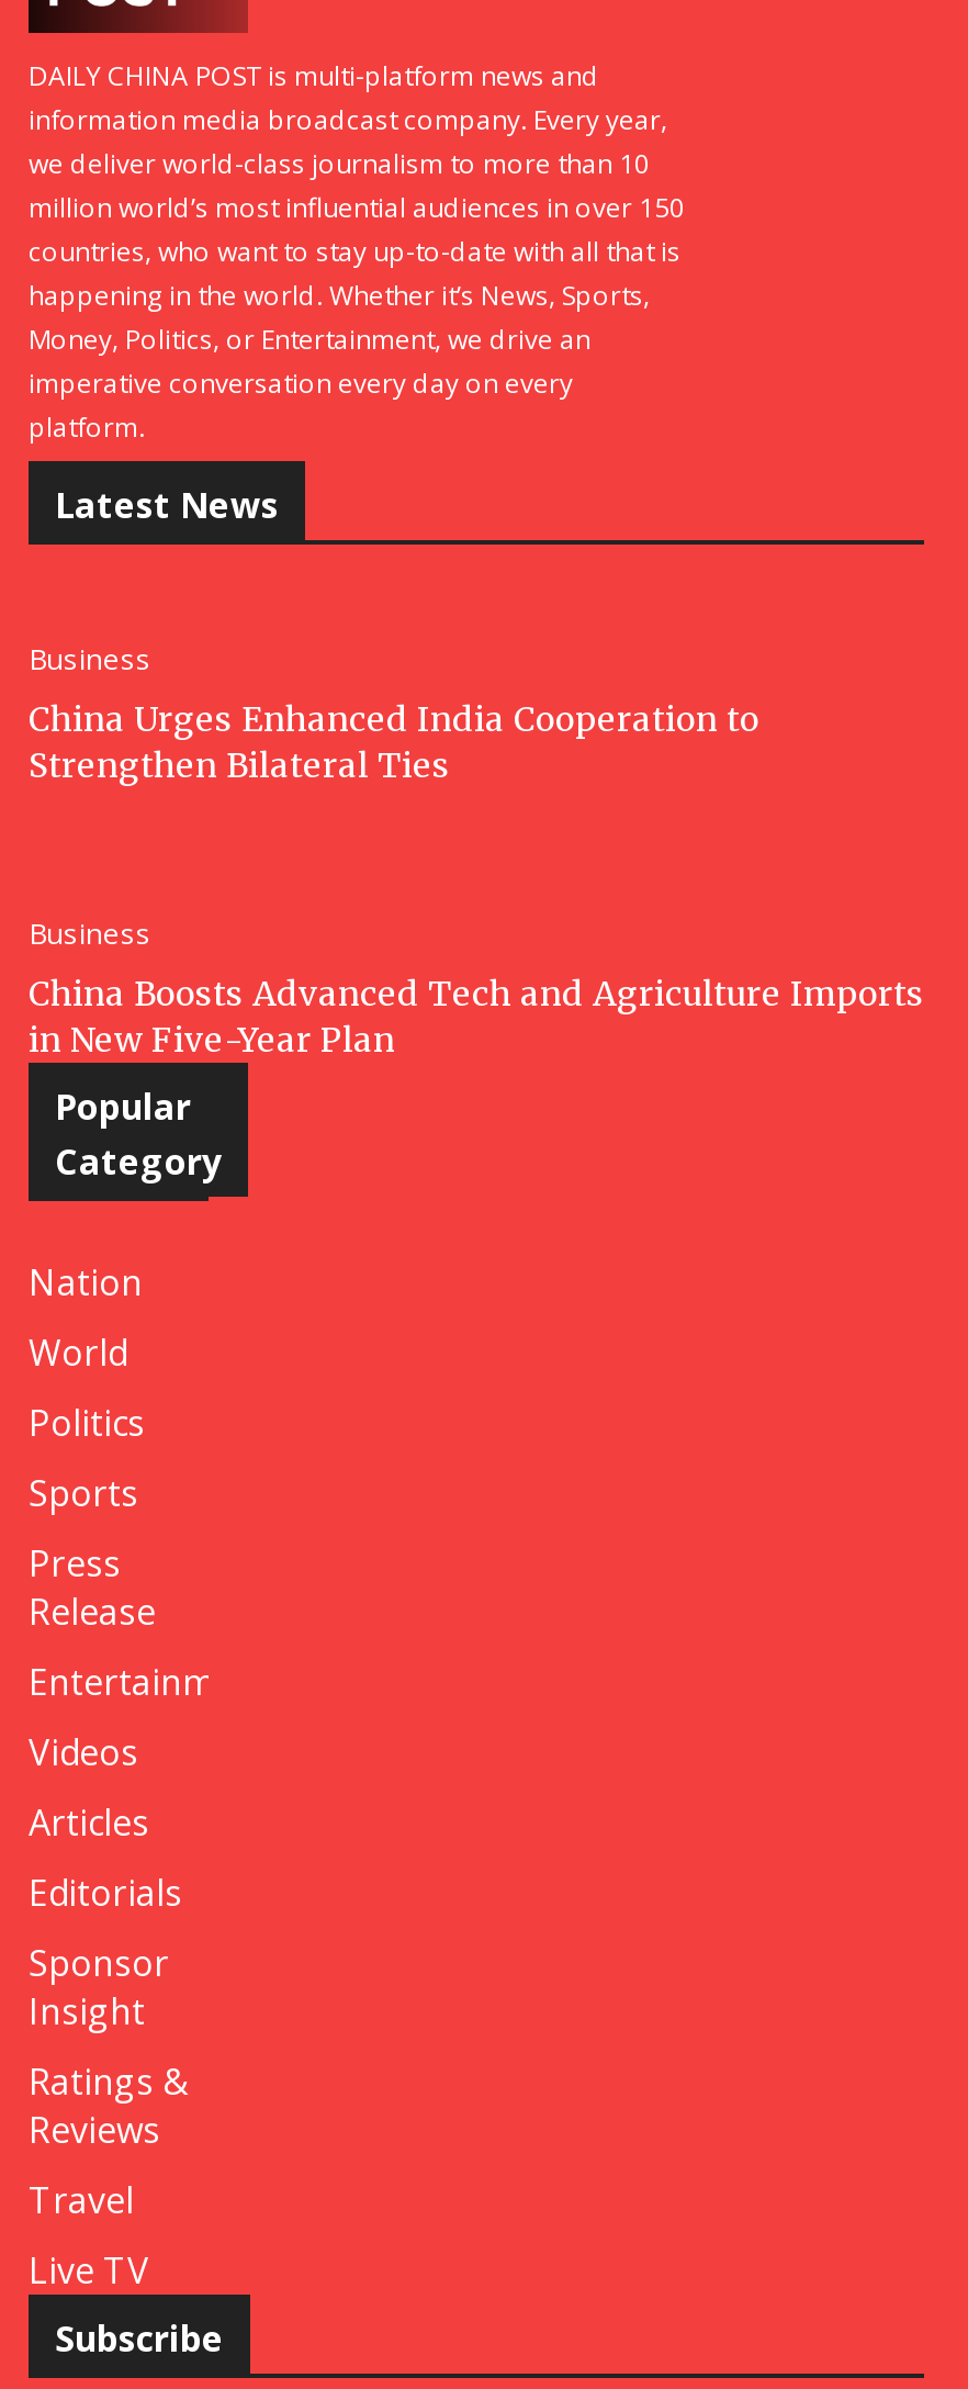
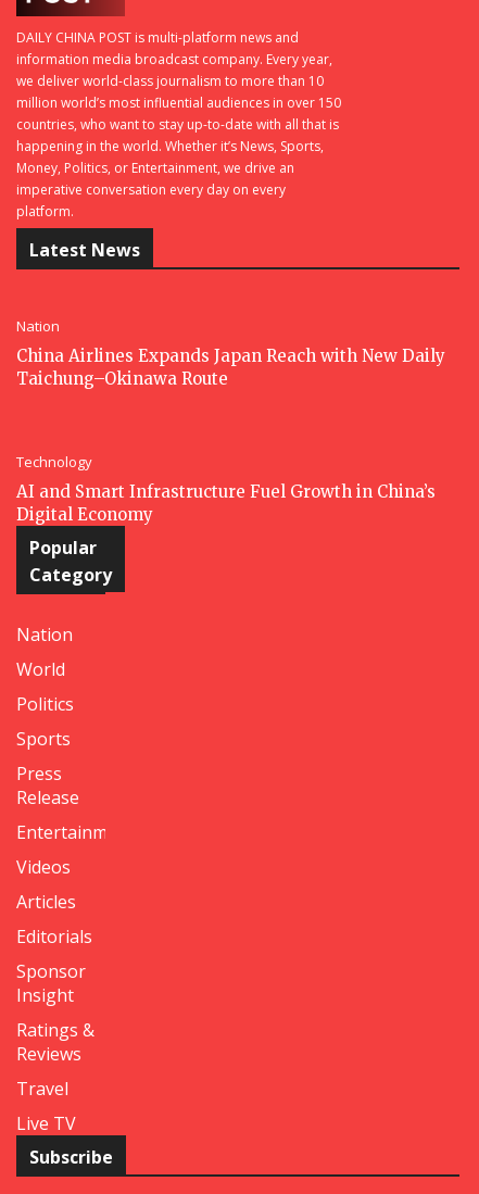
- Business
+ Nation

- China Urges Enhanced India Cooperation to
- Strengthen Bilateral Ties
+ China Airlines Expands Japan Reach with New Daily
+ Taichung–Okinawa Route

- Business
+ Technology

- China Boosts Advanced Tech and Agriculture Imports
- in New Five-Year Plan
+ AI and Smart Infrastructure Fuel Growth in China’s
+ Digital Economy
